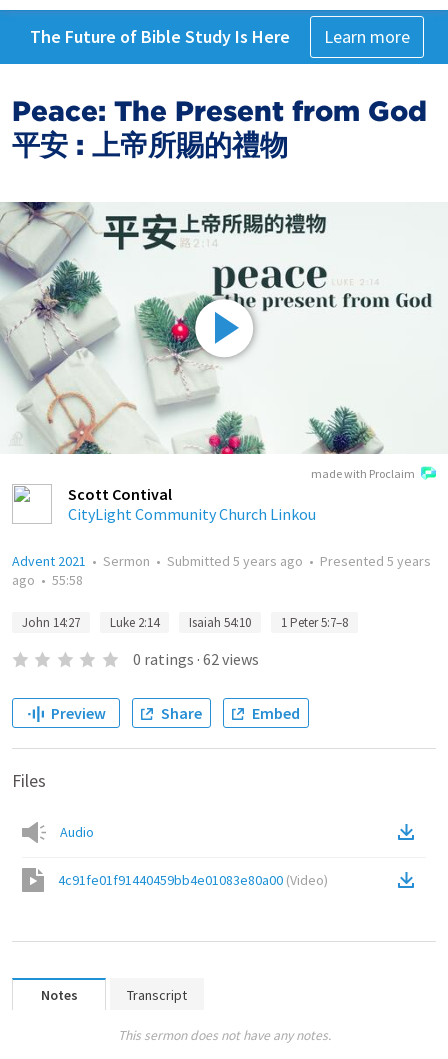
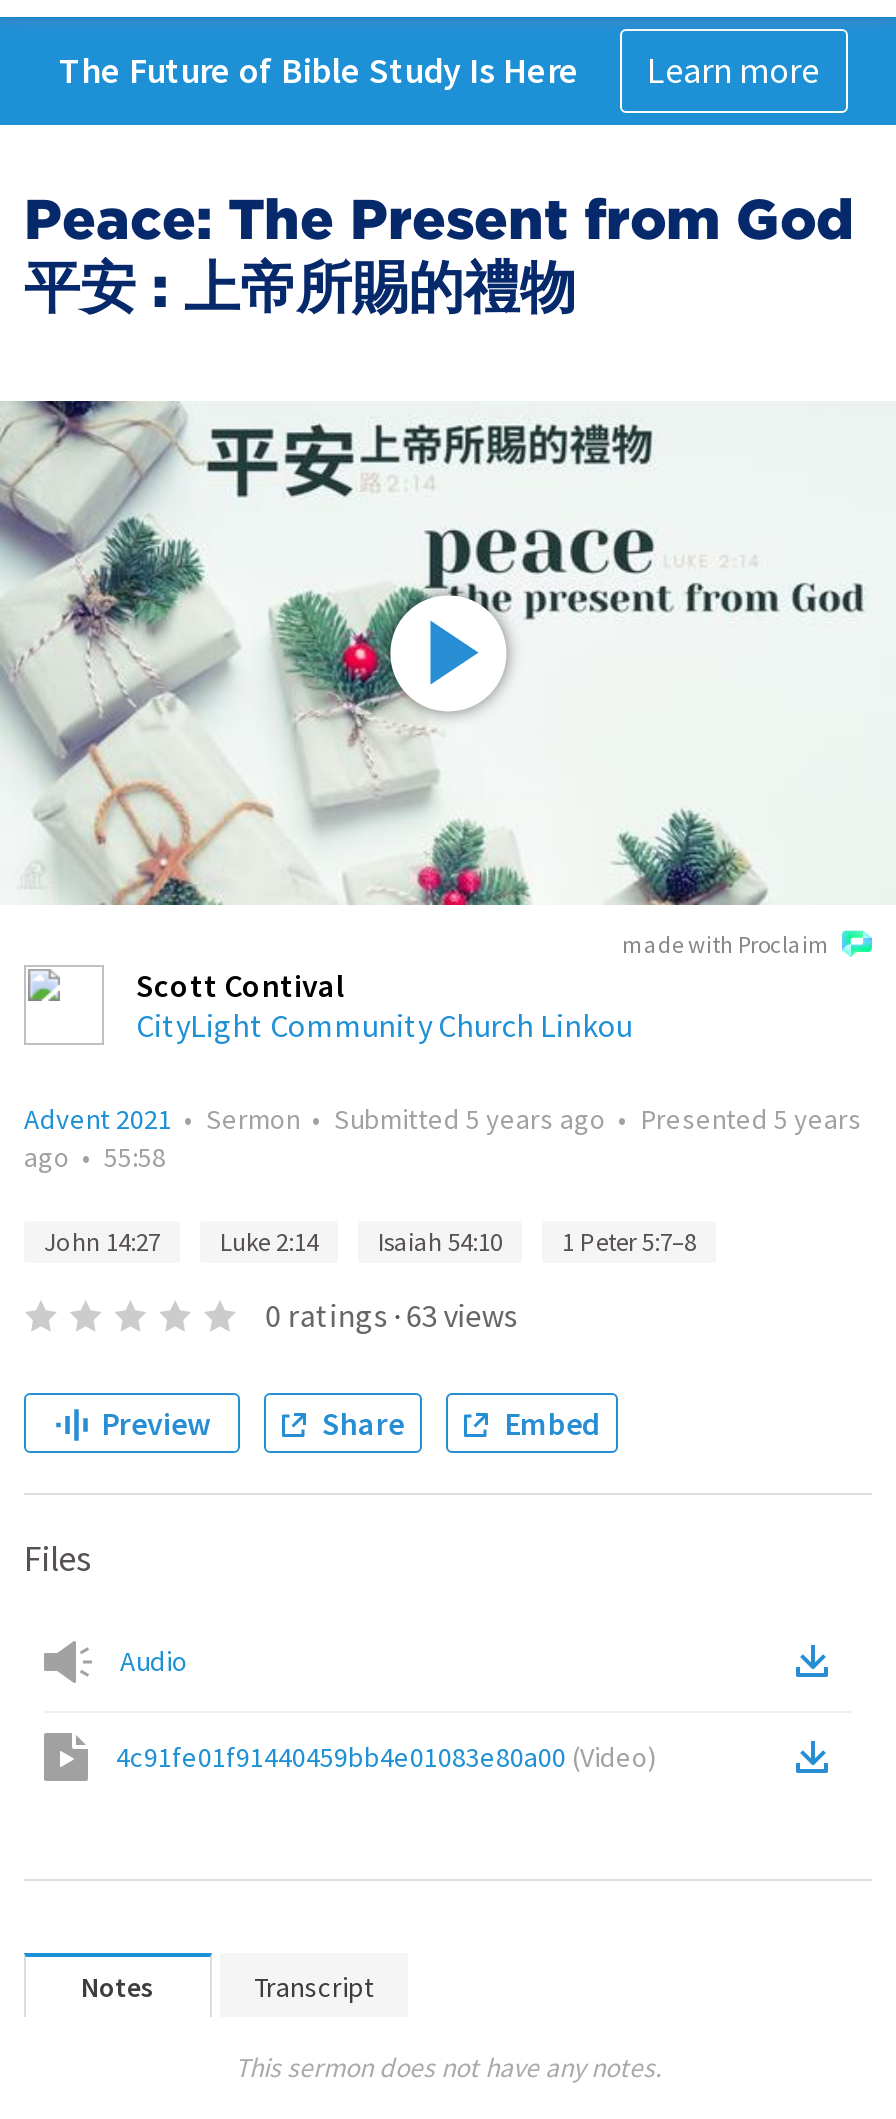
- 0 ratings · 62 views
+ 0 ratings · 63 views
